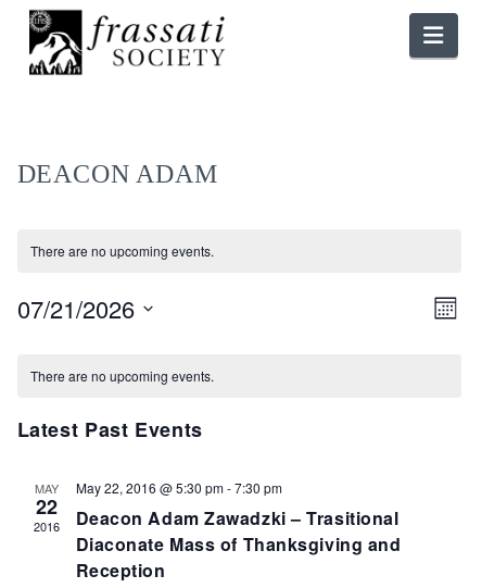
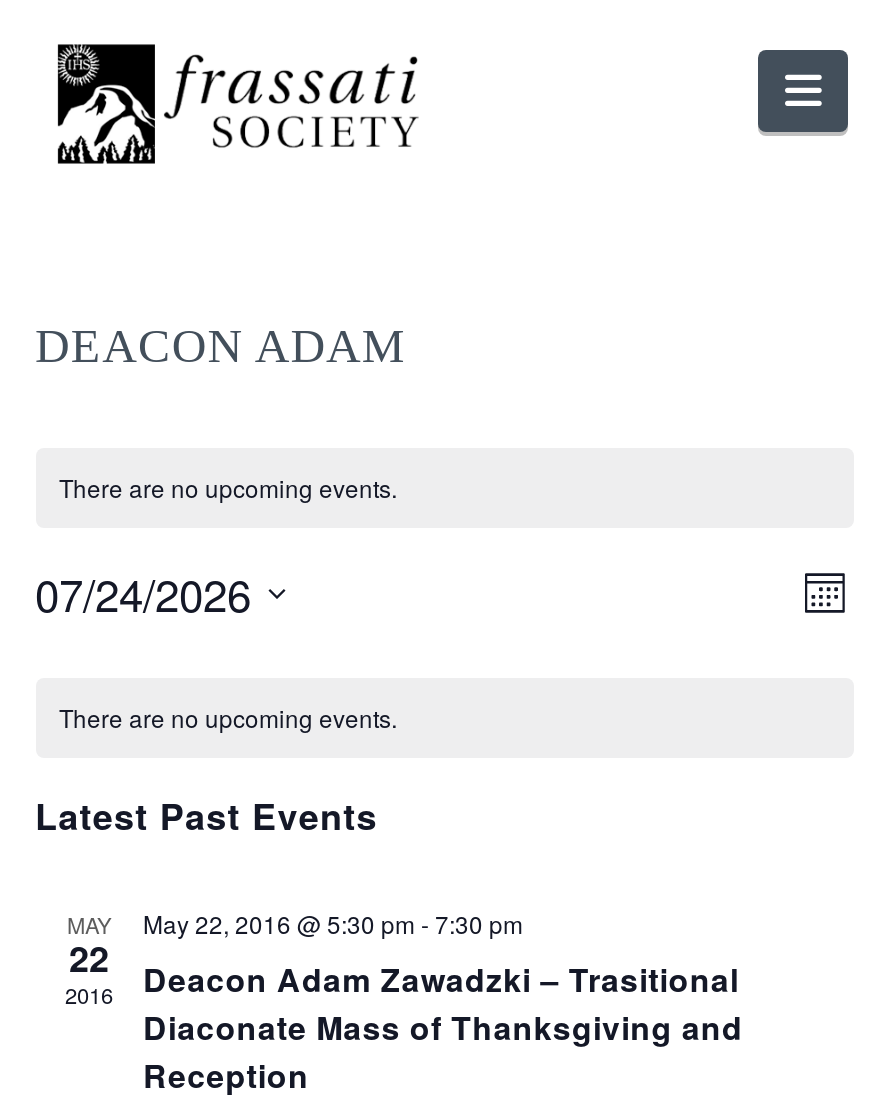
- 07/21/2026
+ 07/24/2026
